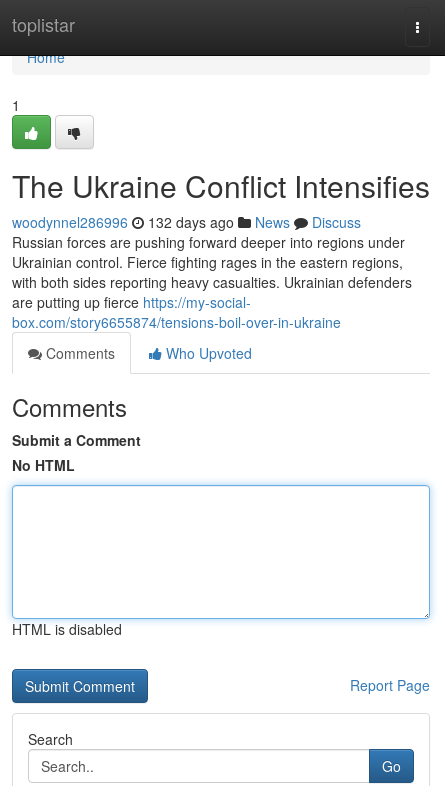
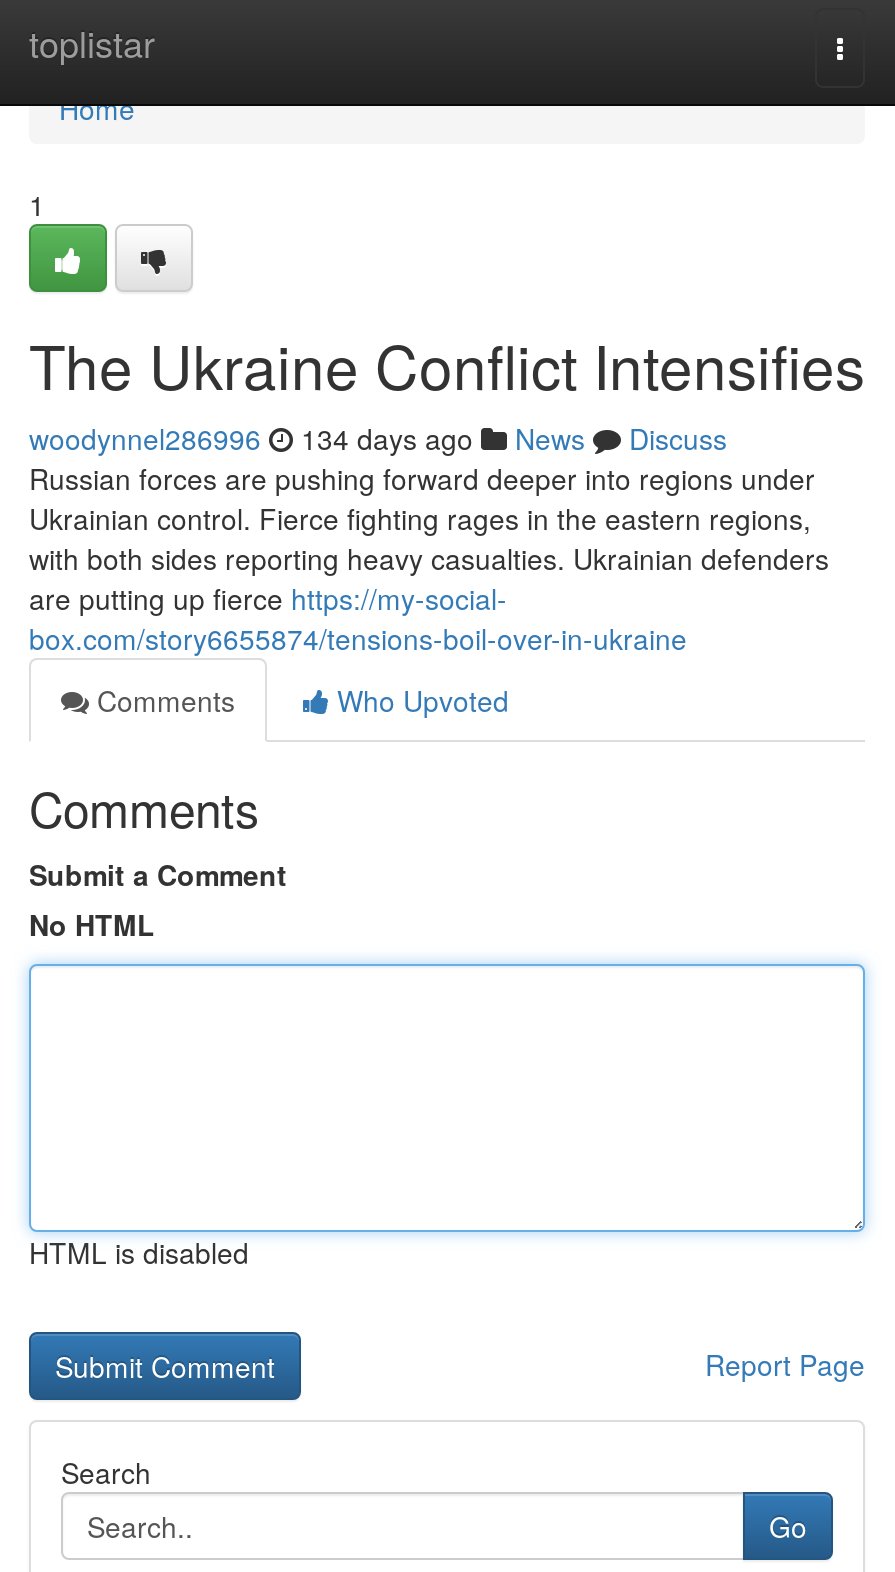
- woodynnel286996 132 days ago News Discuss
+ woodynnel286996 134 days ago News Discuss
